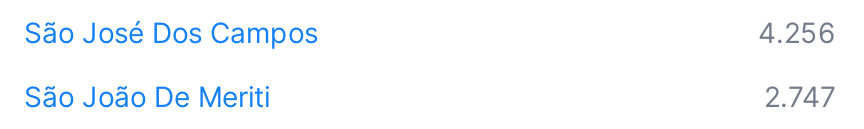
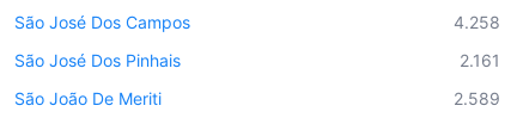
- 4.256
+ 4.258
+ São José Dos Pinhais
+ 2.161

- 2.747
+ 2.589
